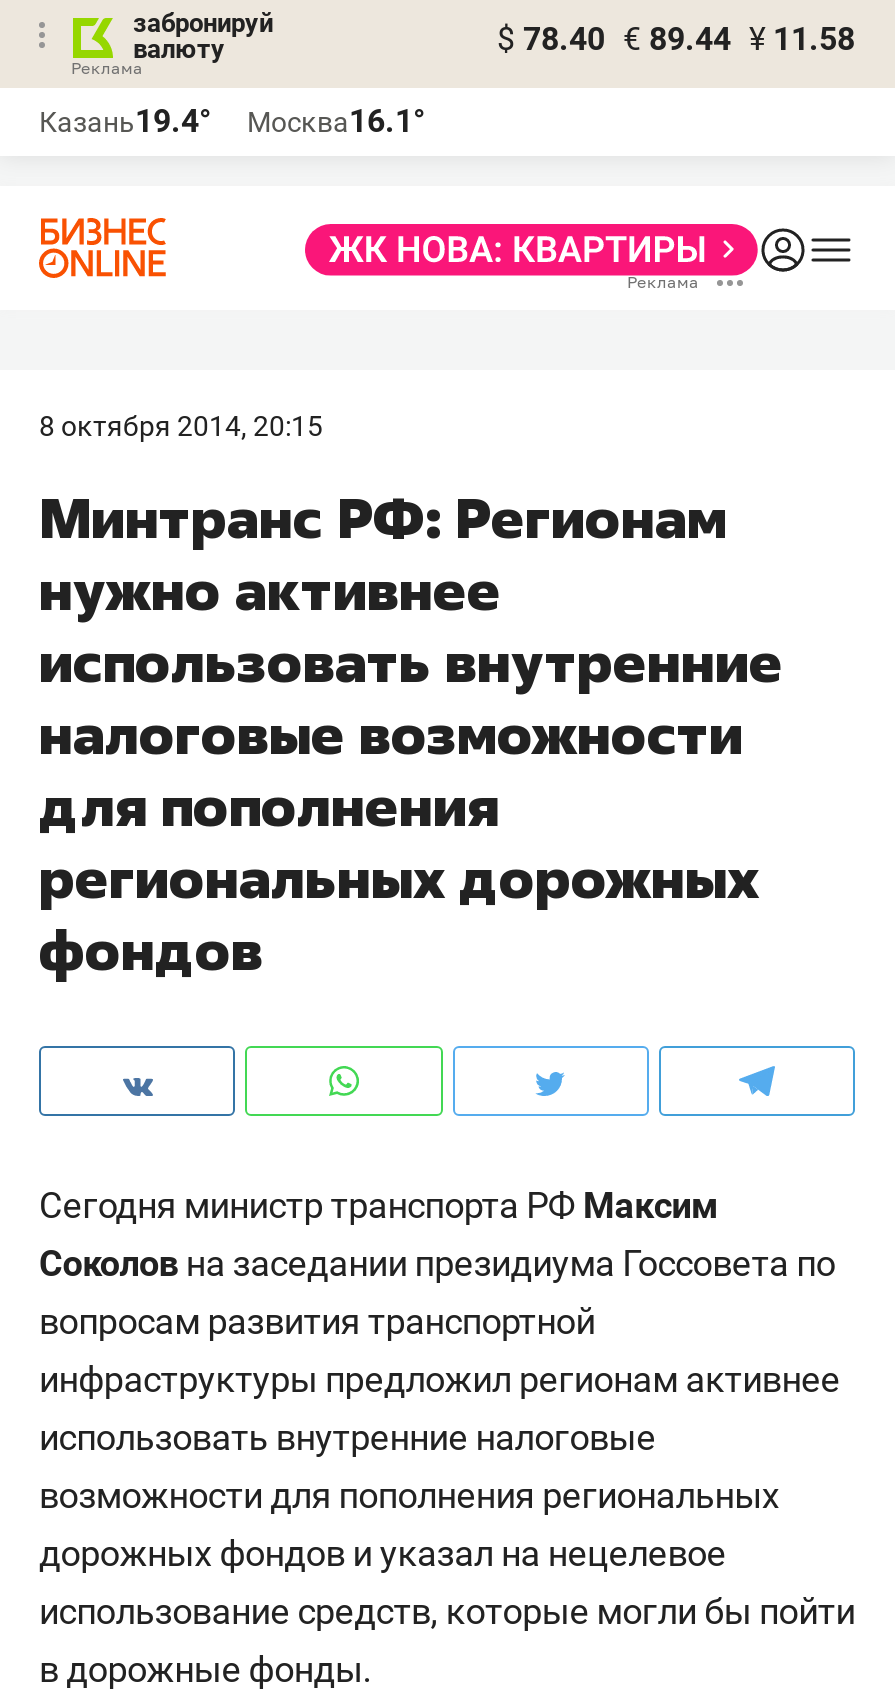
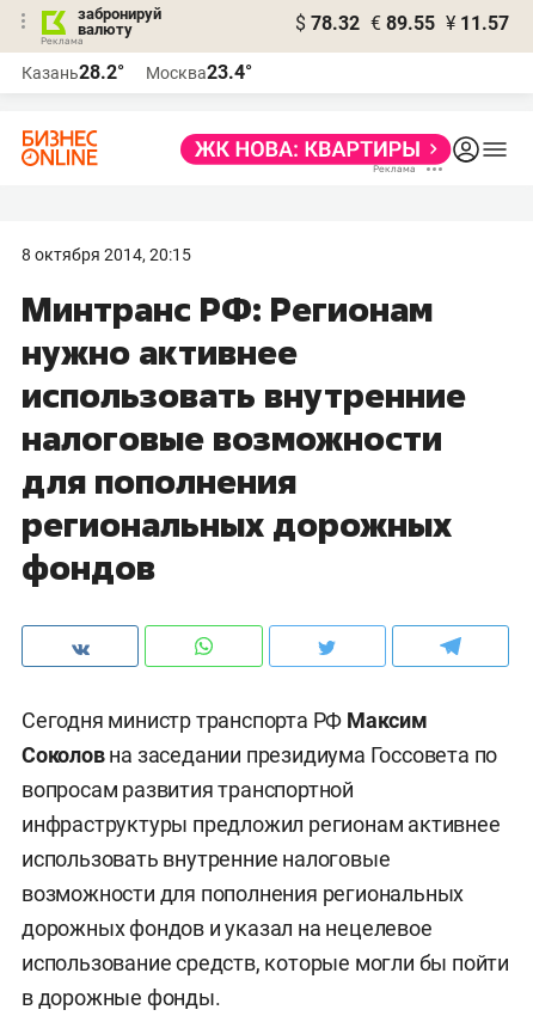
- $ 78.40 € 89.44 ¥ 11.58
+ $ 78.32 € 89.55 ¥ 11.57

- Казань19.4°
+ Казань28.2°

- Москва16.1°
+ Москва23.4°
